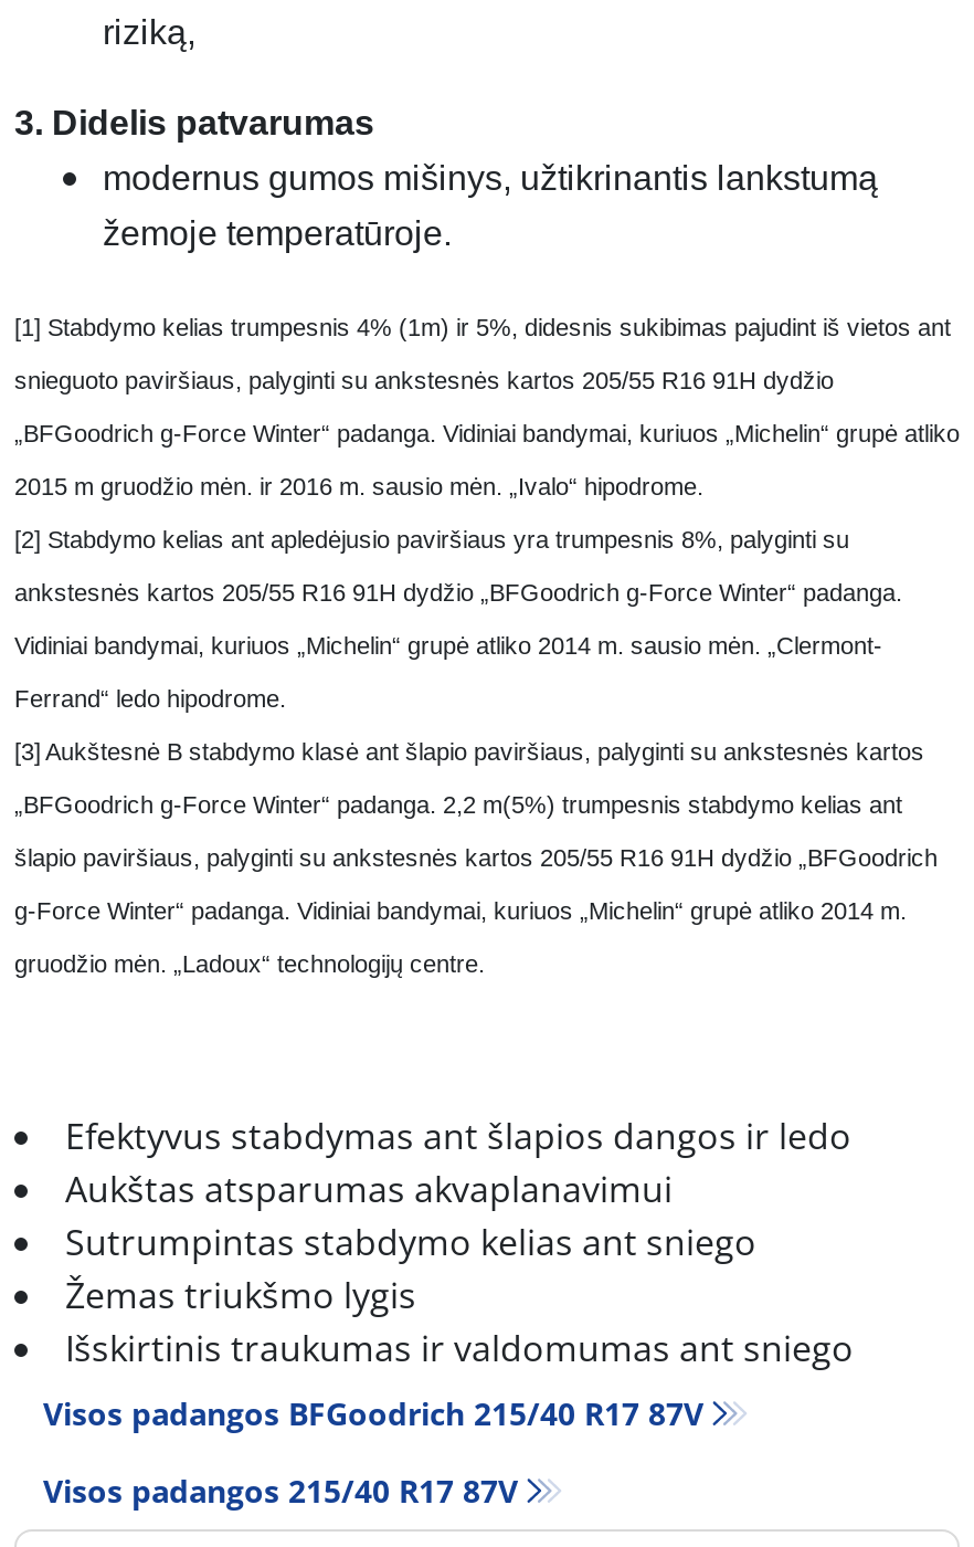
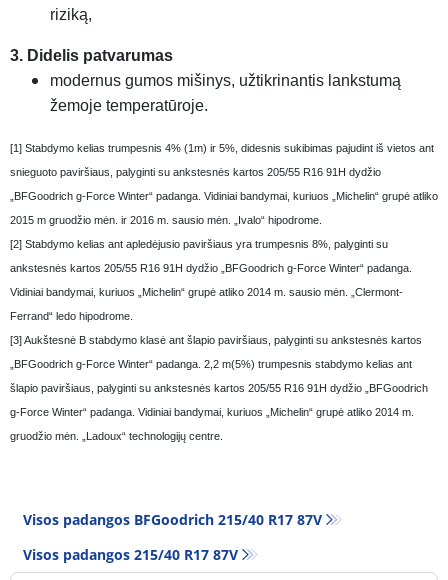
- Efektyvus stabdymas ant šlapios dangos ir ledo
- Aukštas atsparumas akvaplanavimui
- Sutrumpintas stabdymo kelias ant sniego
- Žemas triukšmo lygis
- Išskirtinis traukumas ir valdomumas ant sniego
